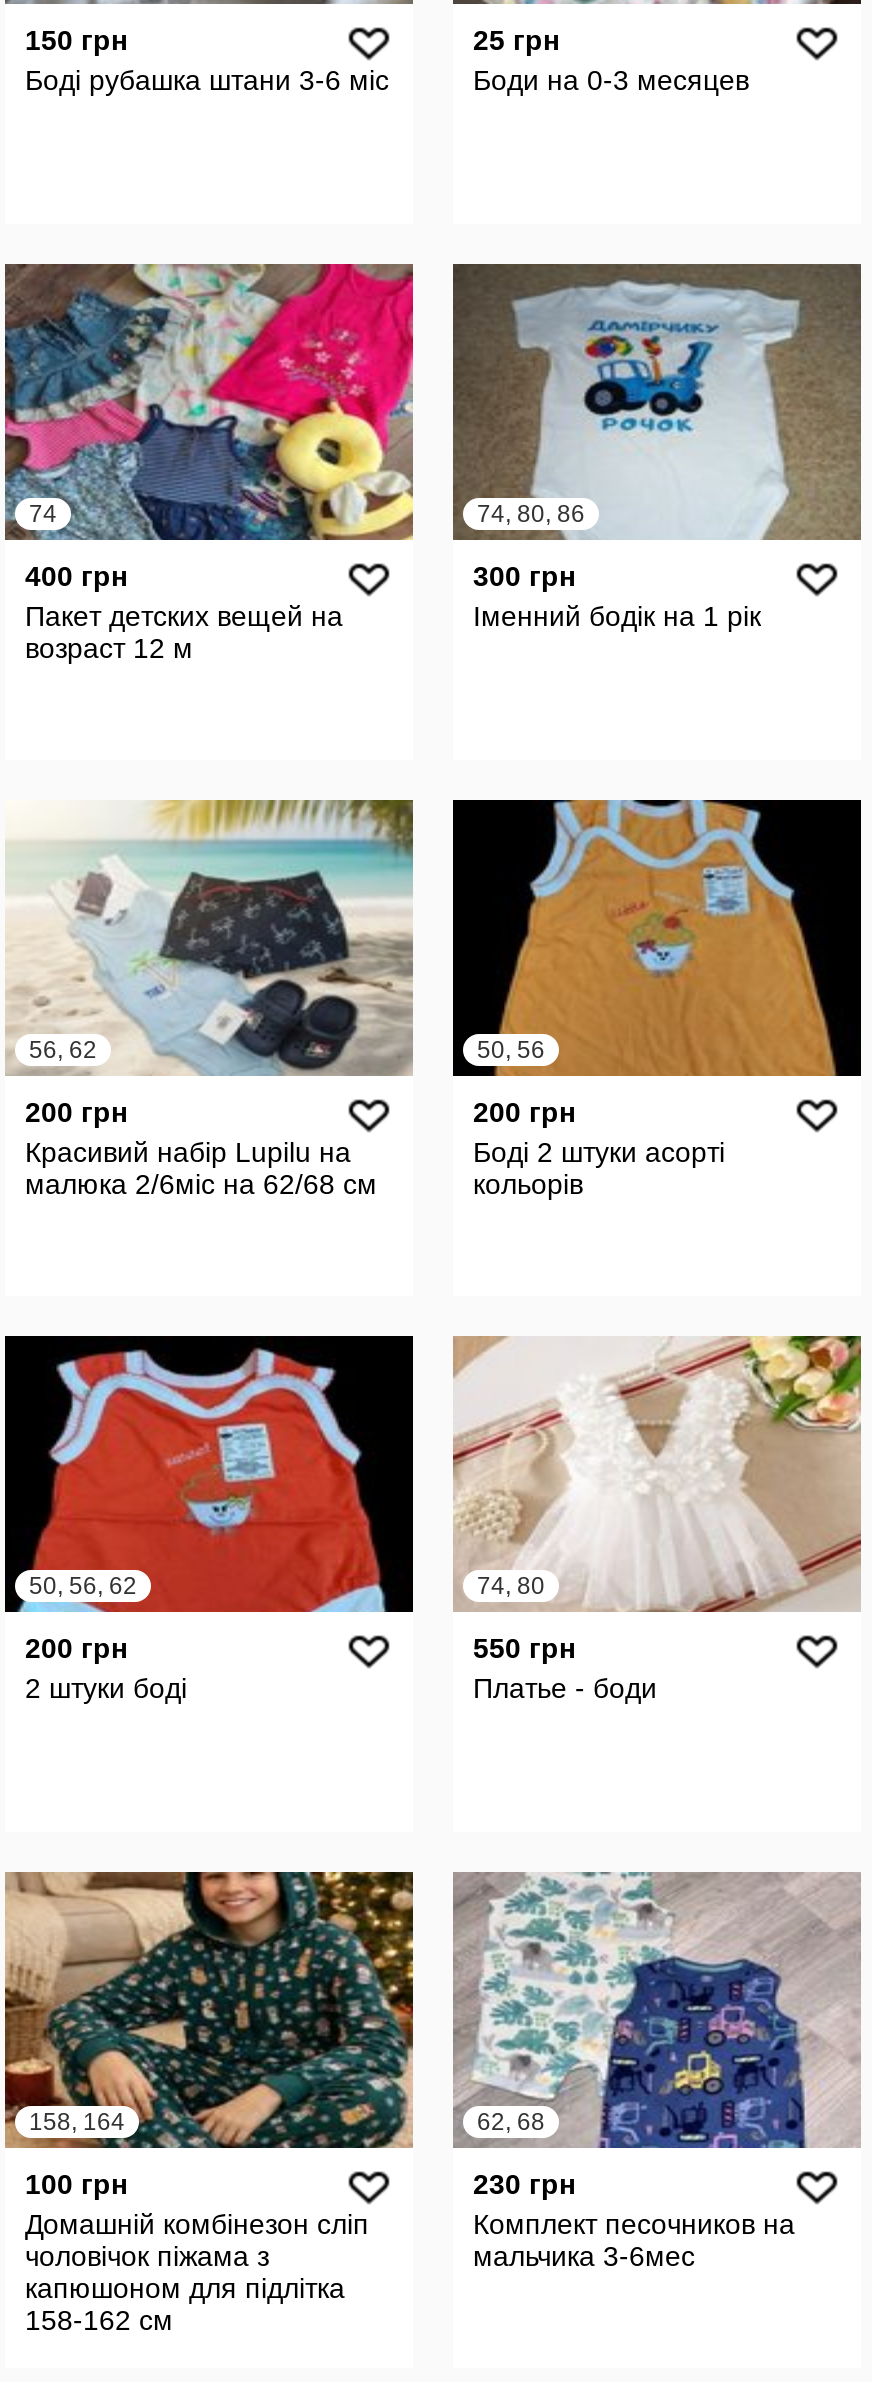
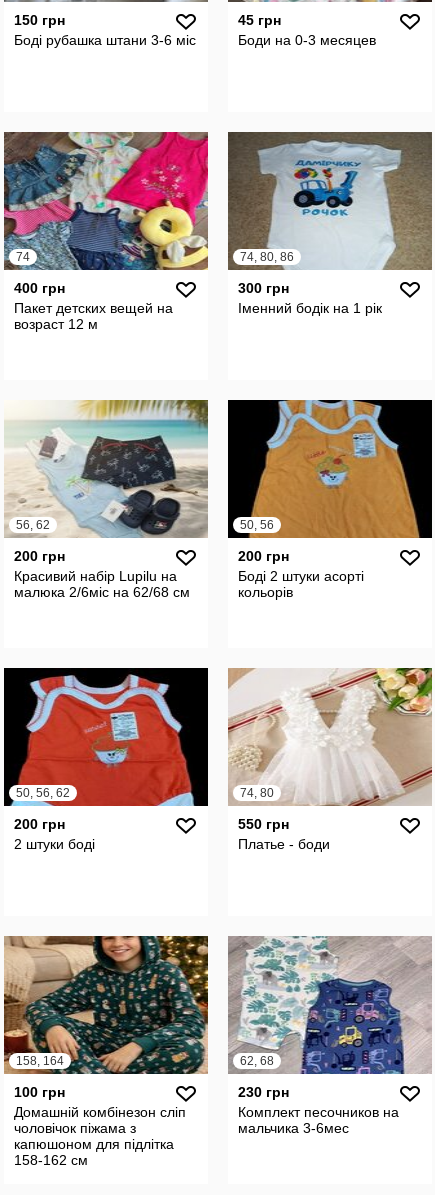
- 25 грн
+ 45 грн
